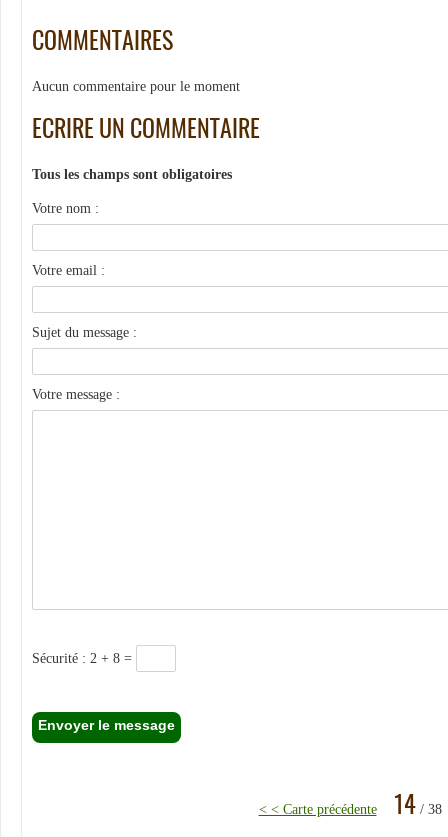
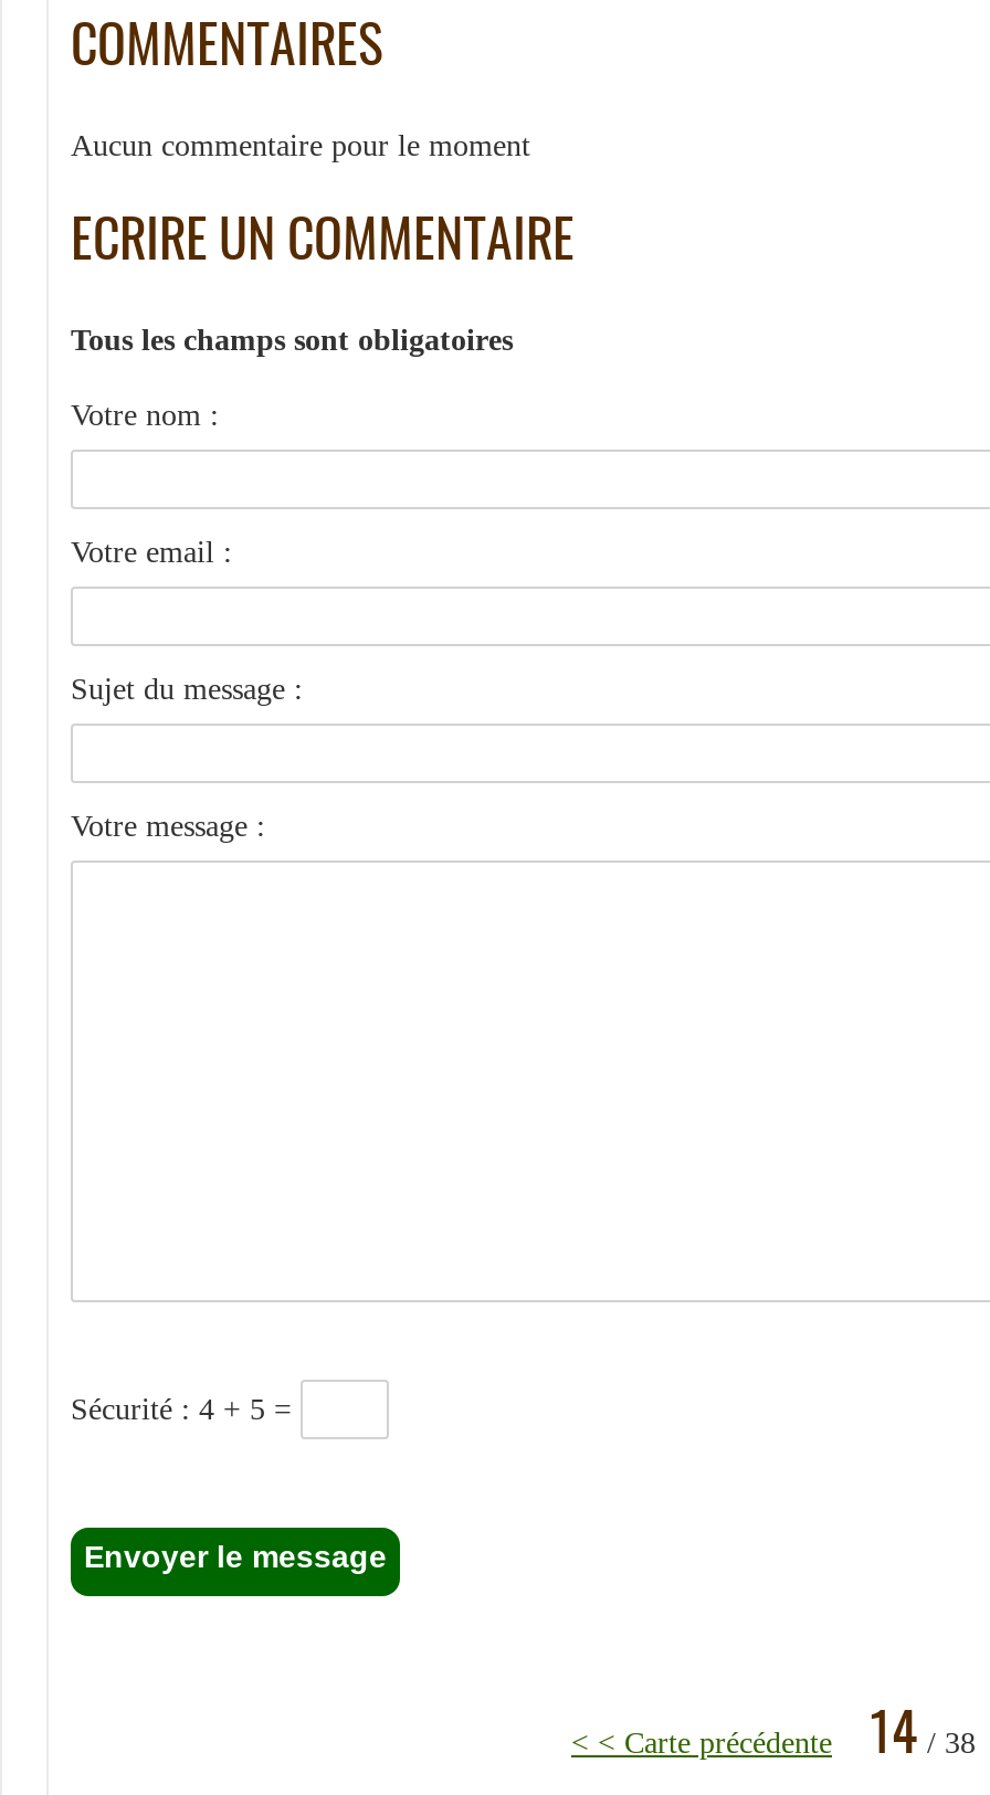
- Sécurité : 2 + 8 =
+ Sécurité : 4 + 5 =
